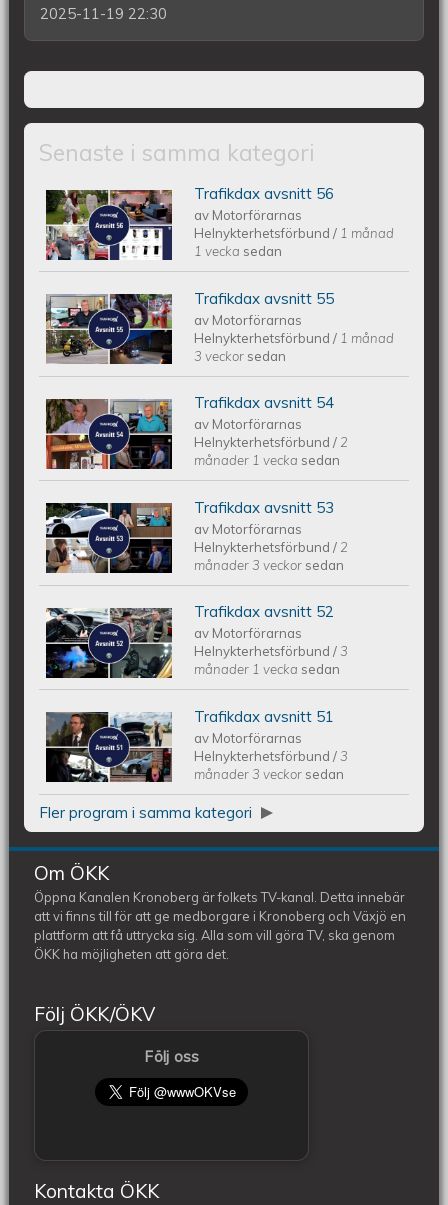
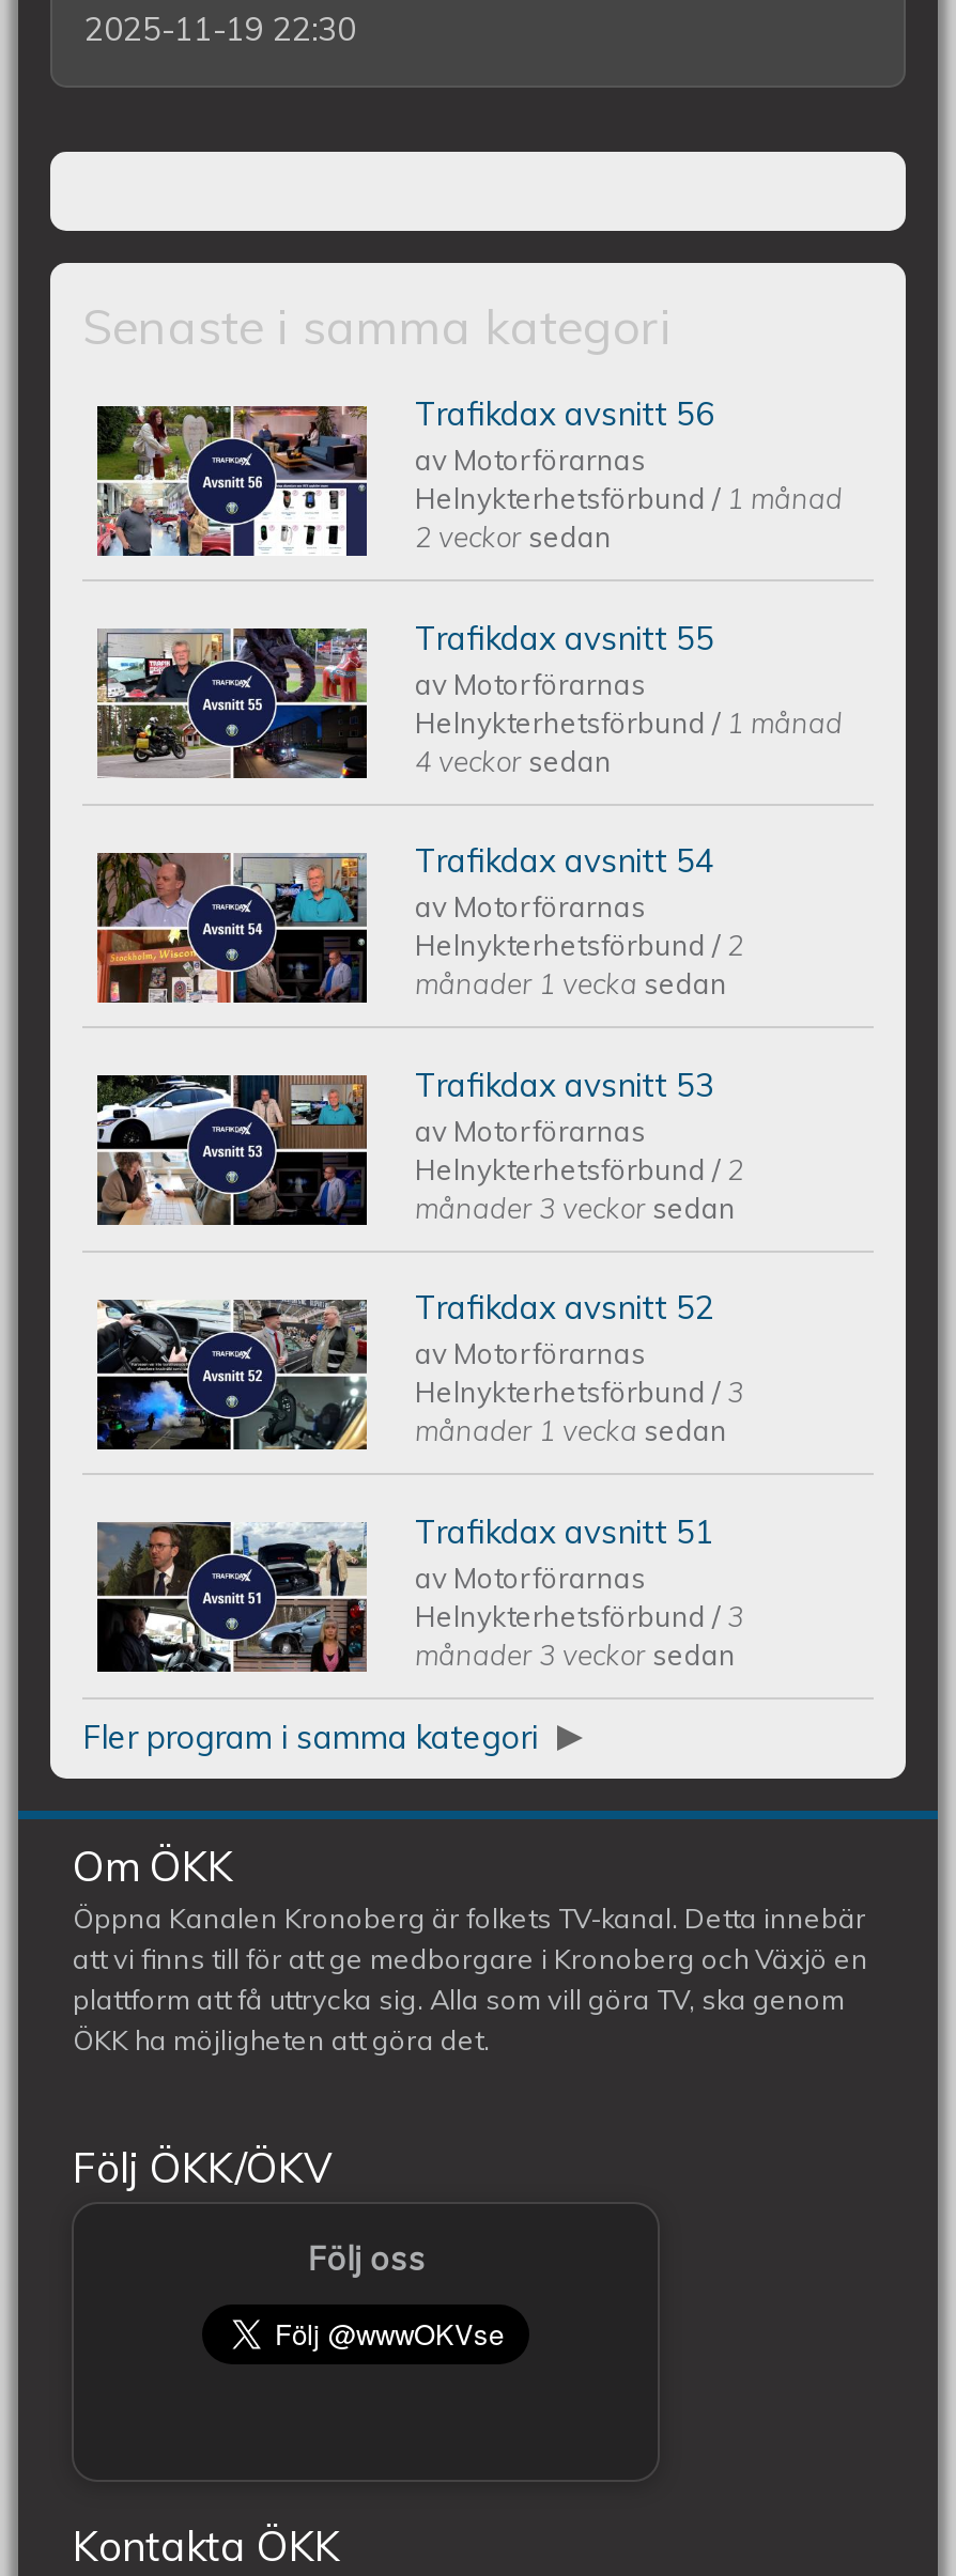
- 1 vecka sedan
+ 2 veckor sedan

- 3 veckor sedan
+ 4 veckor sedan
